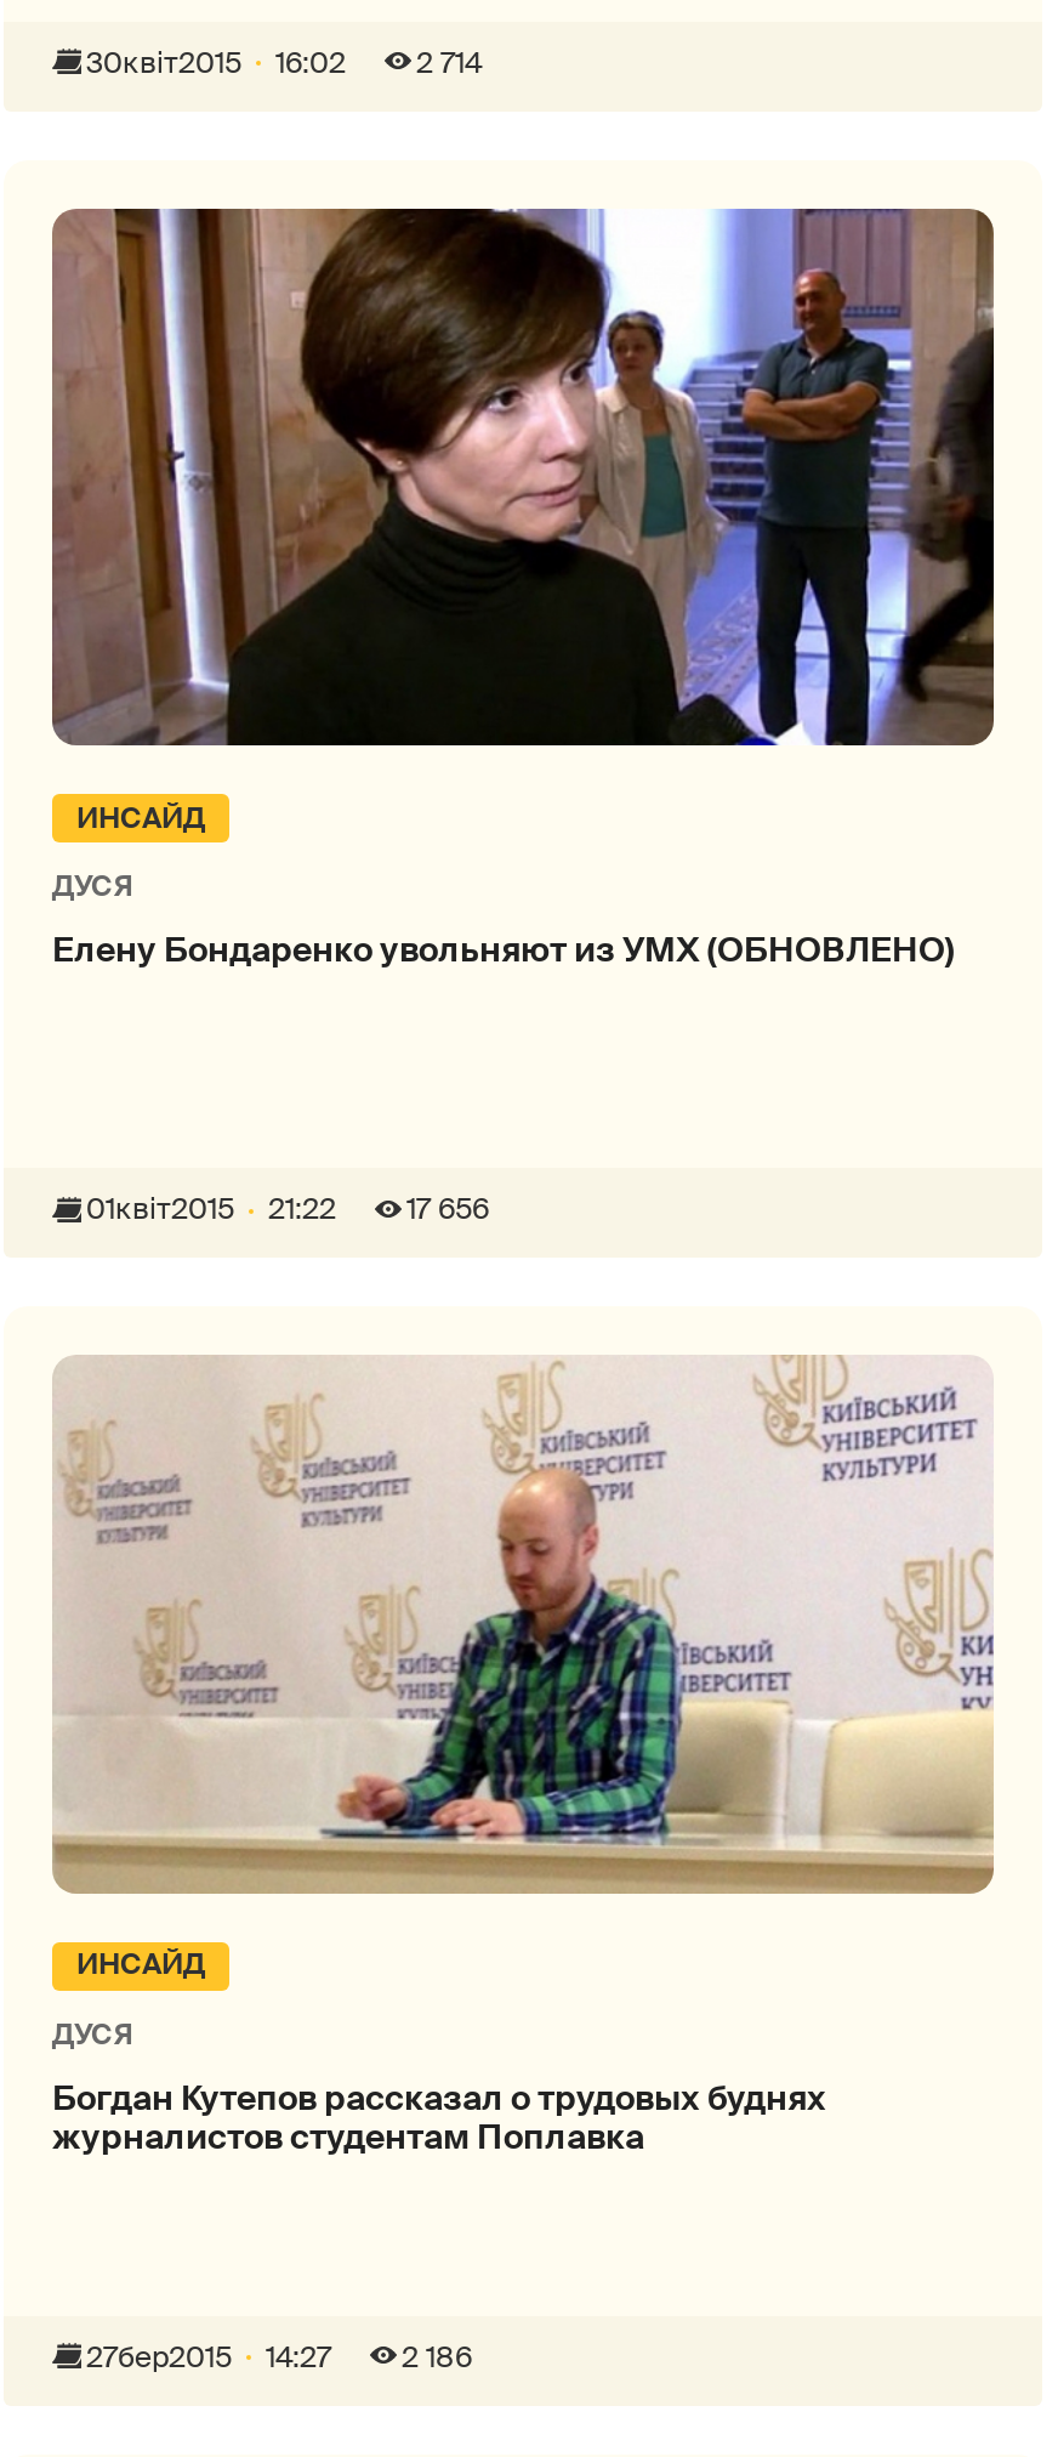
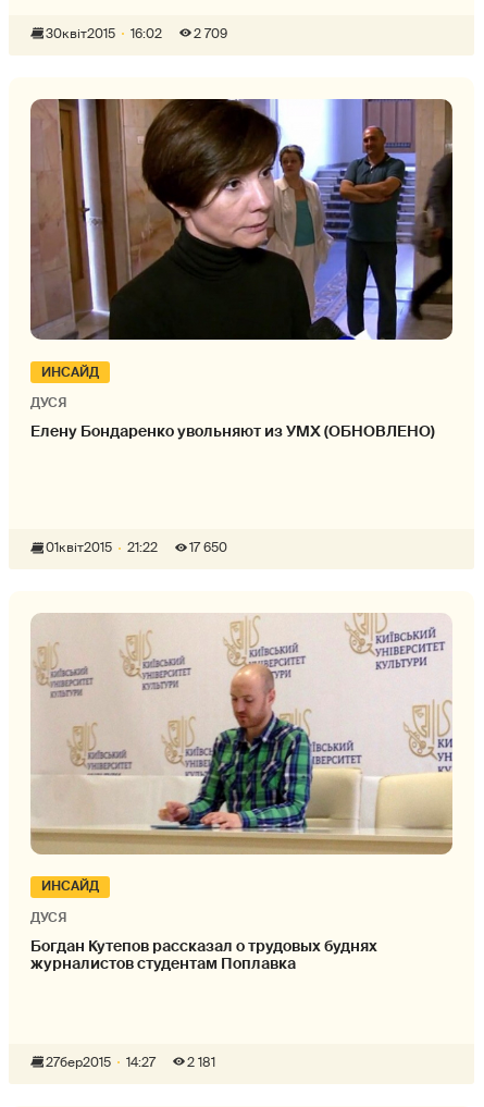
- 2 714
+ 2 709

- 17 656
+ 17 650

- 2 186
+ 2 181
